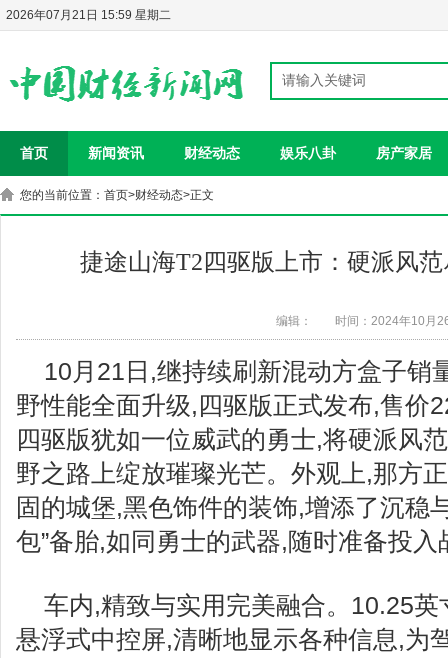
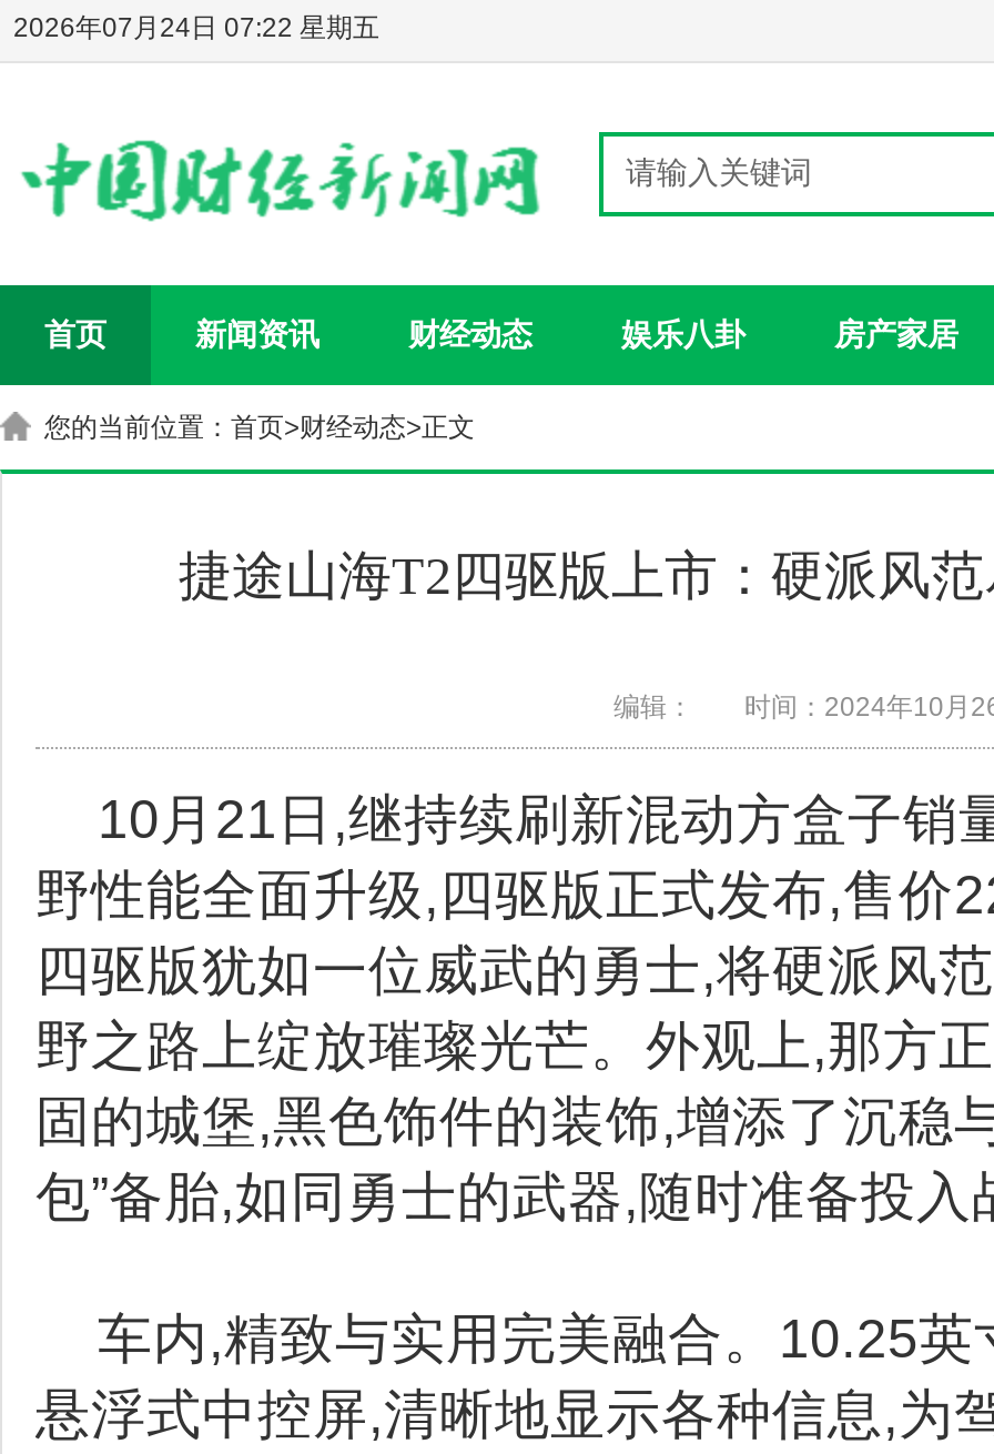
- 2026年07月21日 15:59 星期二
+ 2026年07月24日 07:22 星期五
